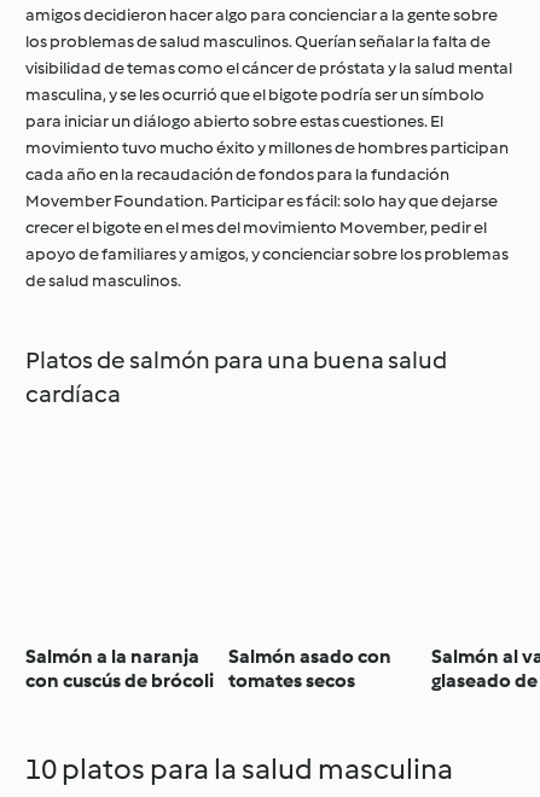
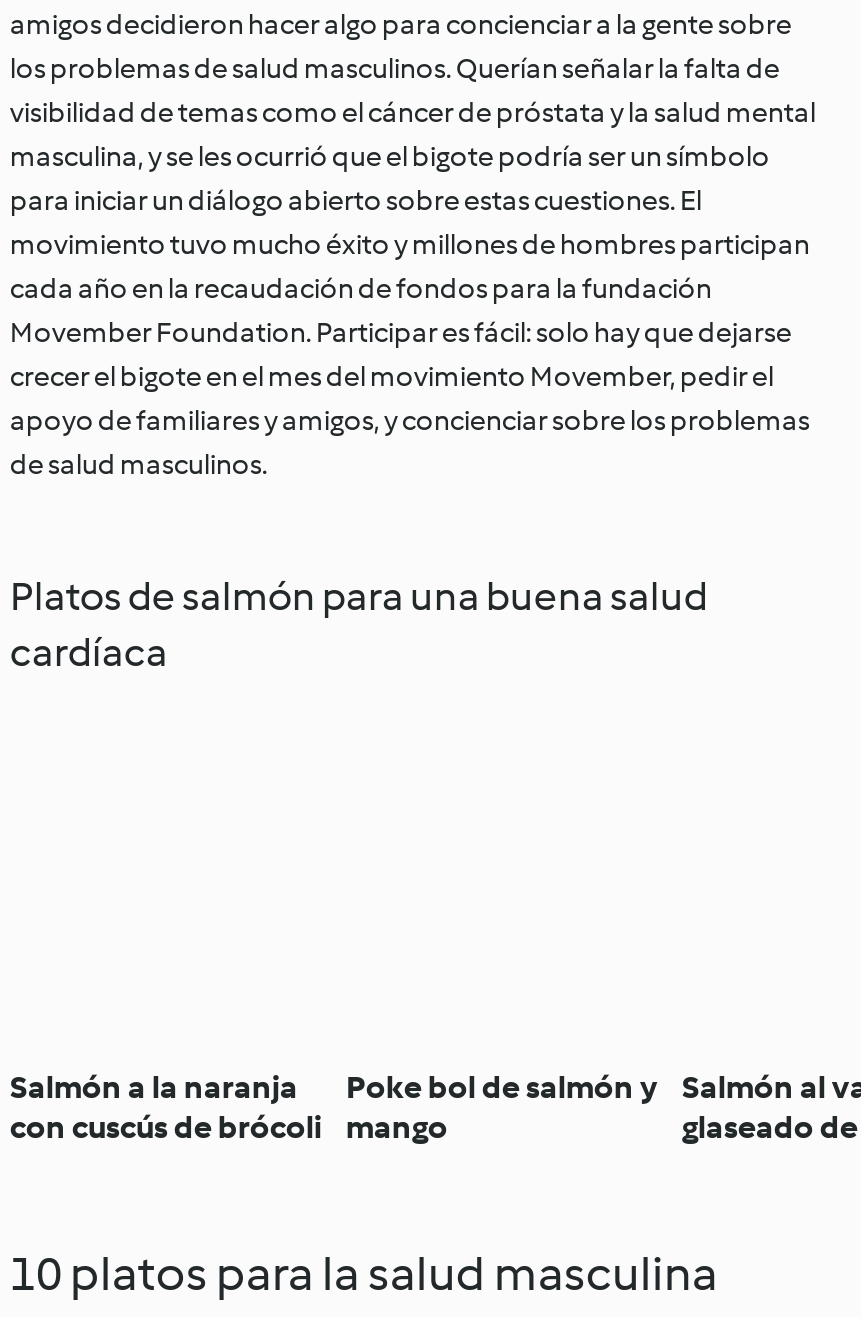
- Salmón asado con
- tomates secos
+ Poke bol de salmón y
+ mango
